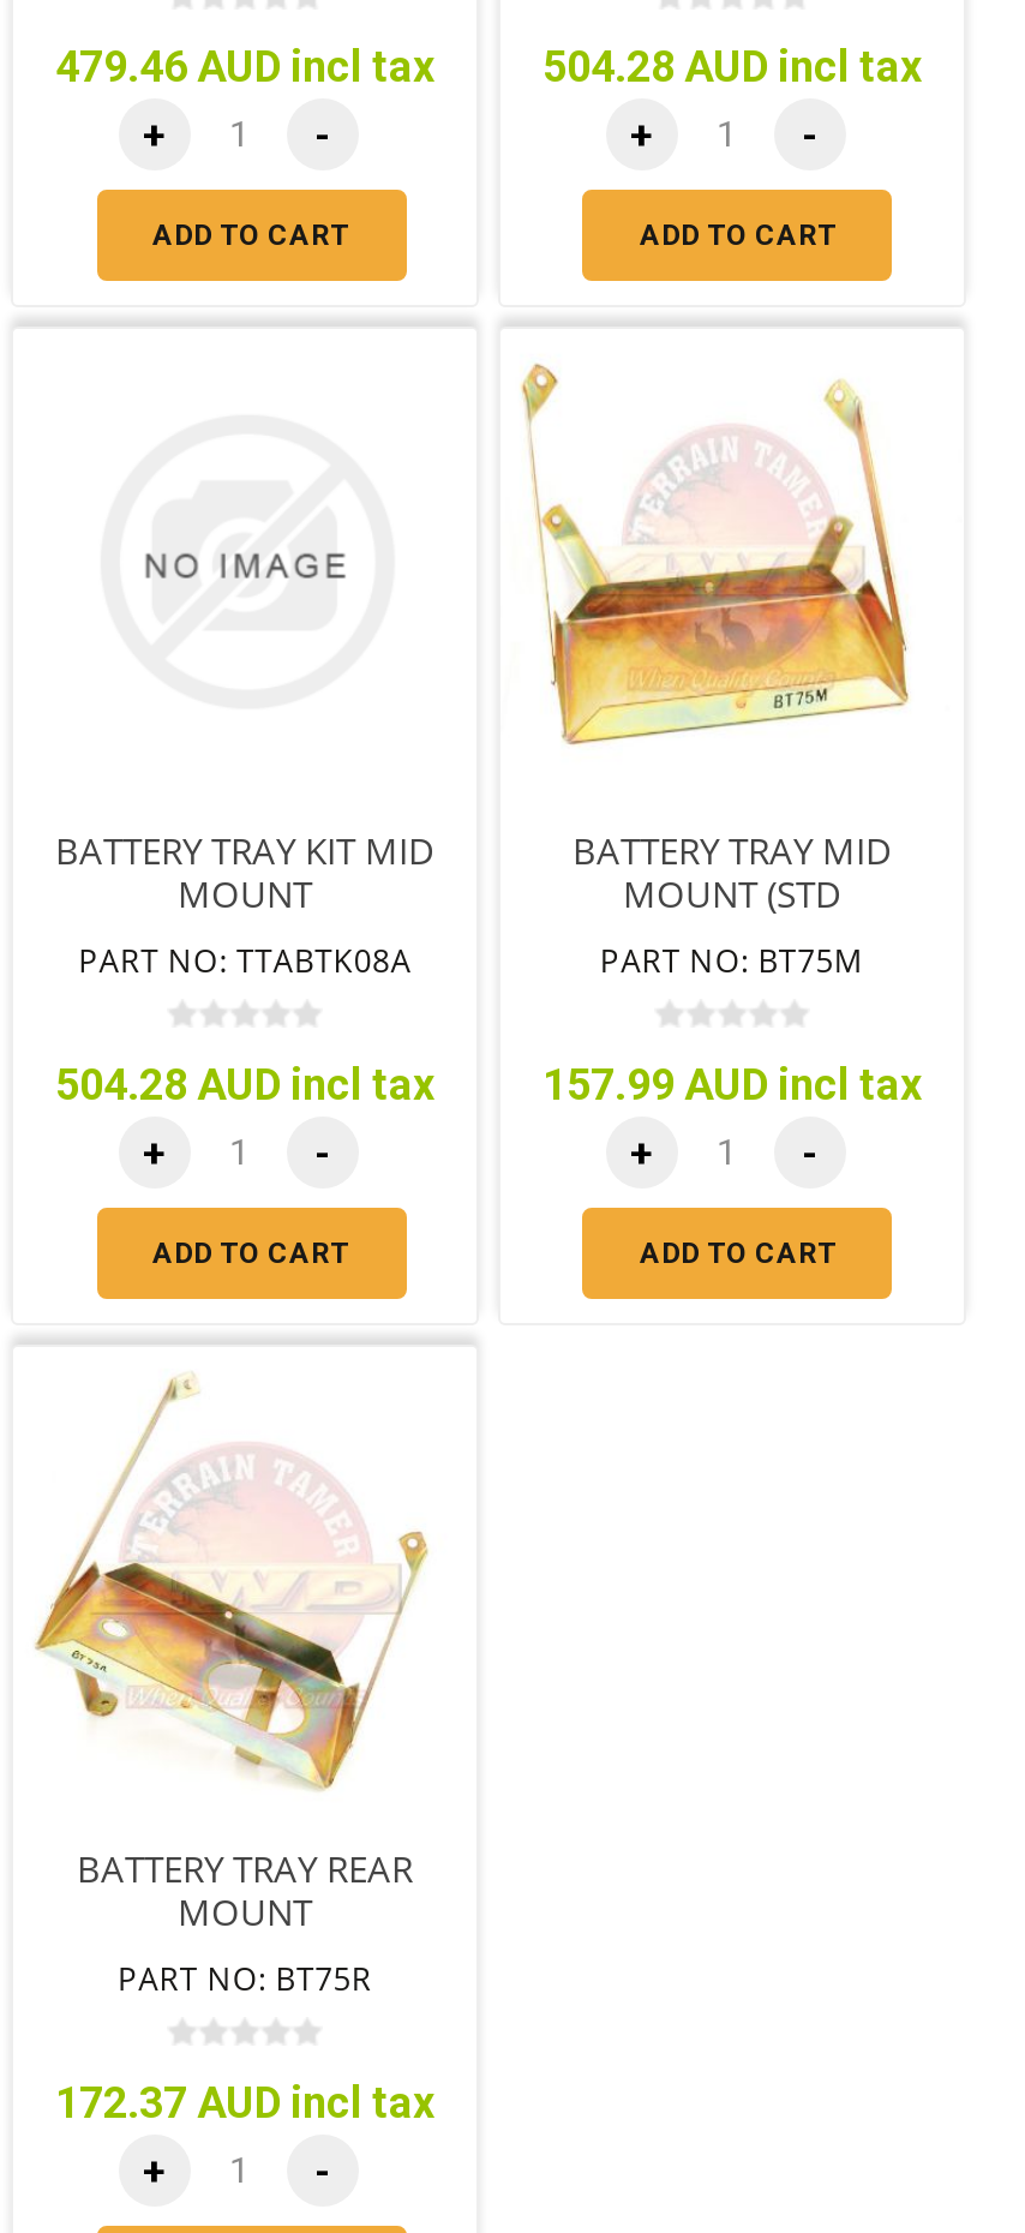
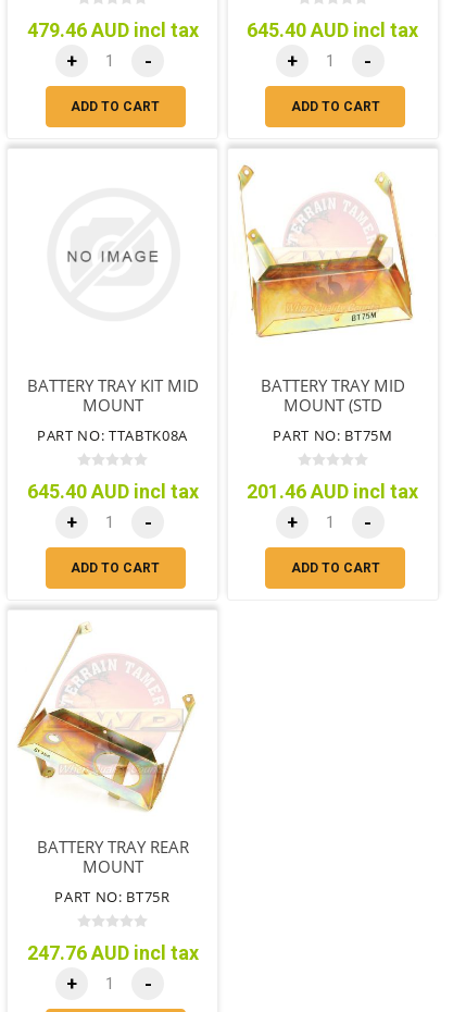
- 504.28 AUD incl tax
+ 645.40 AUD incl tax

- 504.28 AUD incl tax
+ 645.40 AUD incl tax

- 157.99 AUD incl tax
+ 201.46 AUD incl tax

- 172.37 AUD incl tax
+ 247.76 AUD incl tax
